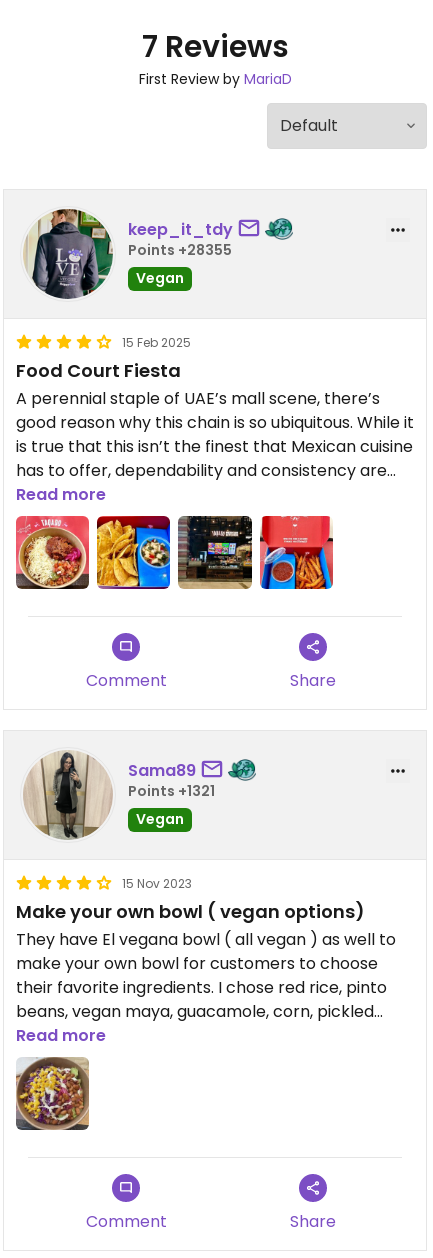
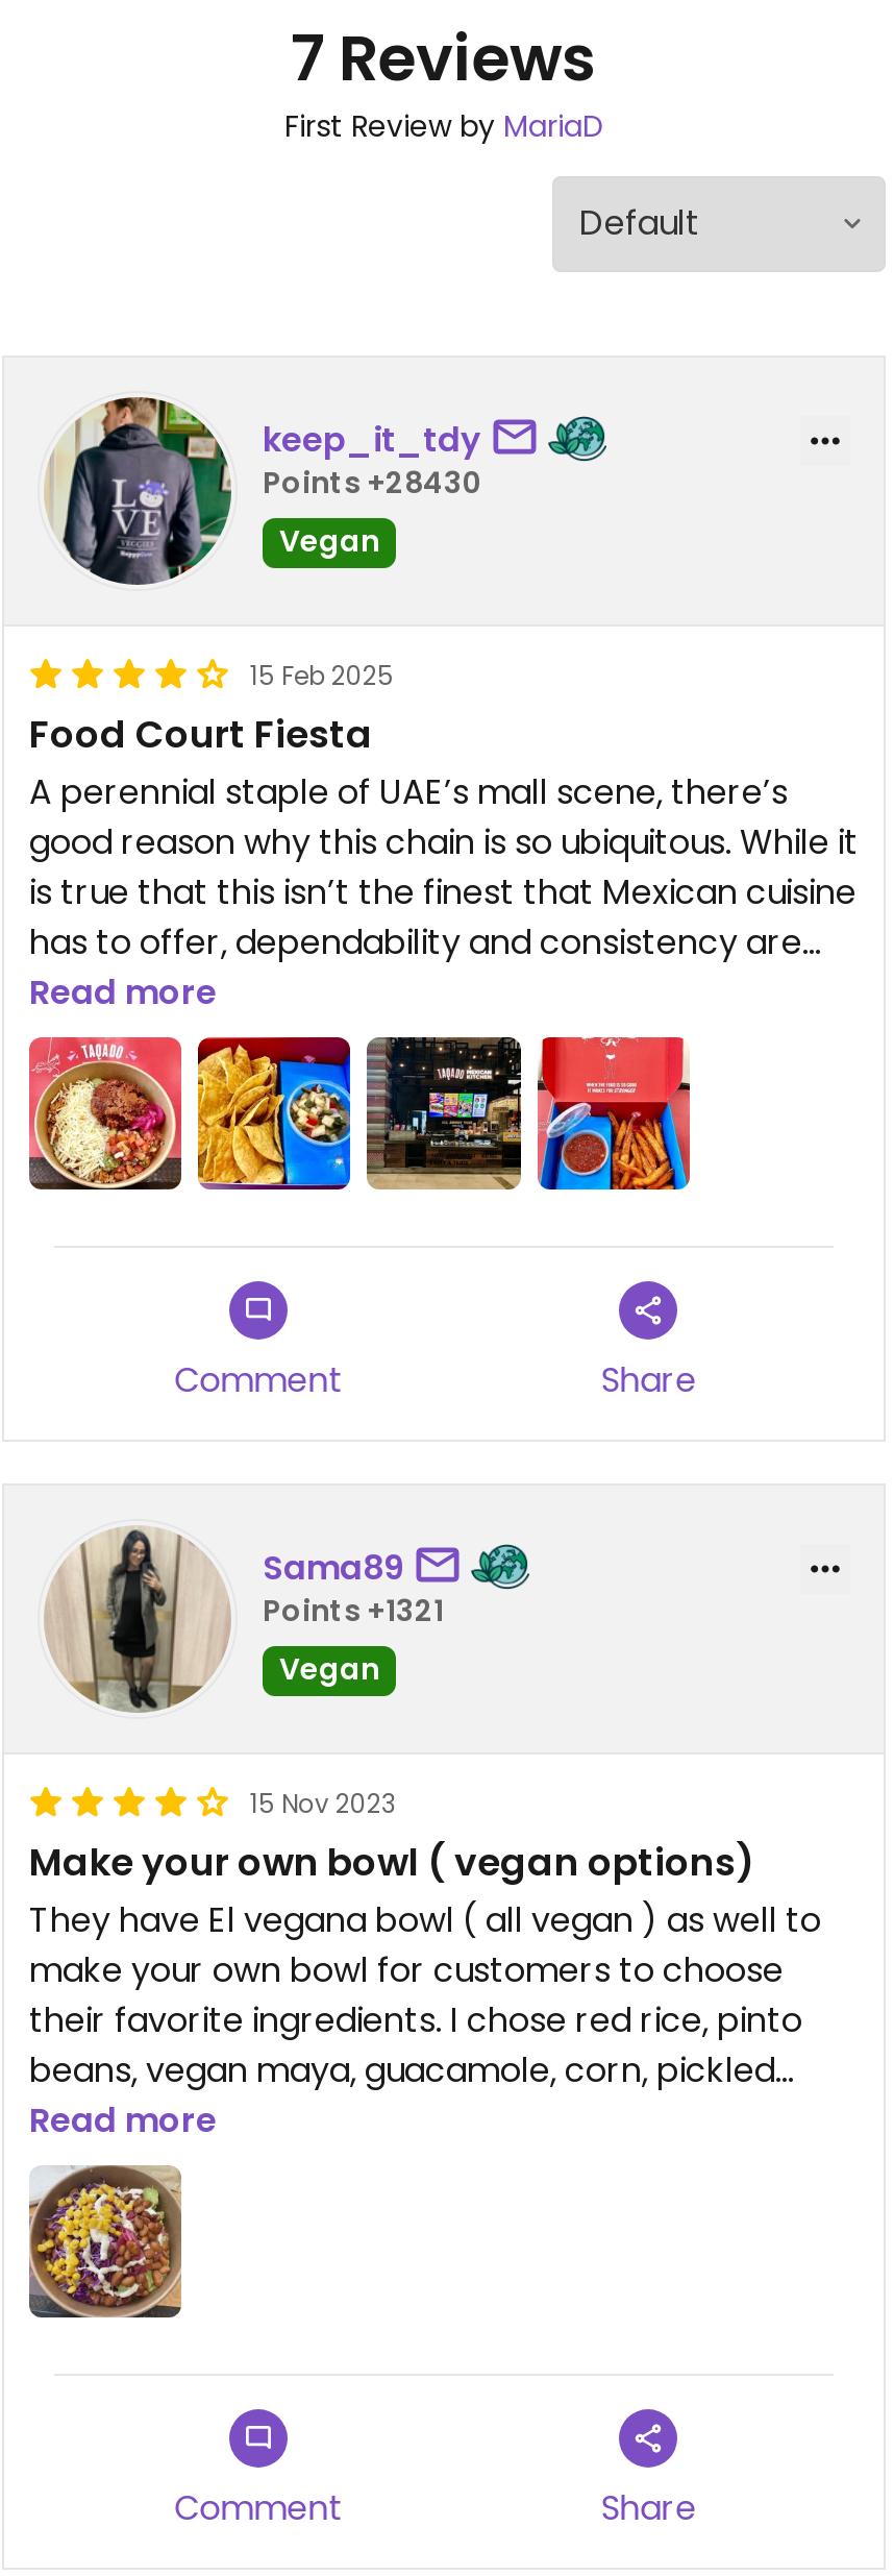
- Points +28355
+ Points +28430
